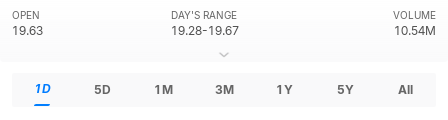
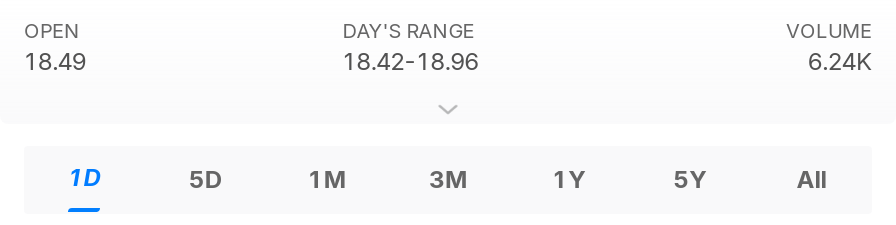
- 19.63
+ 18.49

- 19.28-19.67
+ 18.42-18.96

- 10.54M
+ 6.24K
